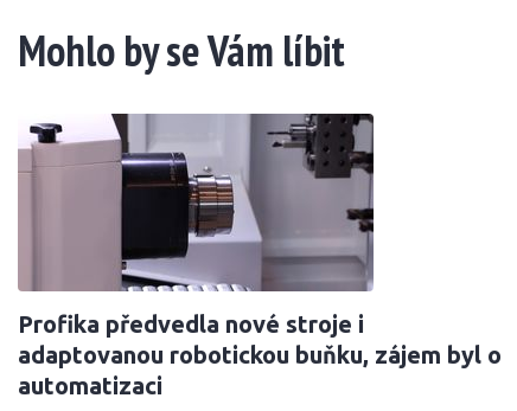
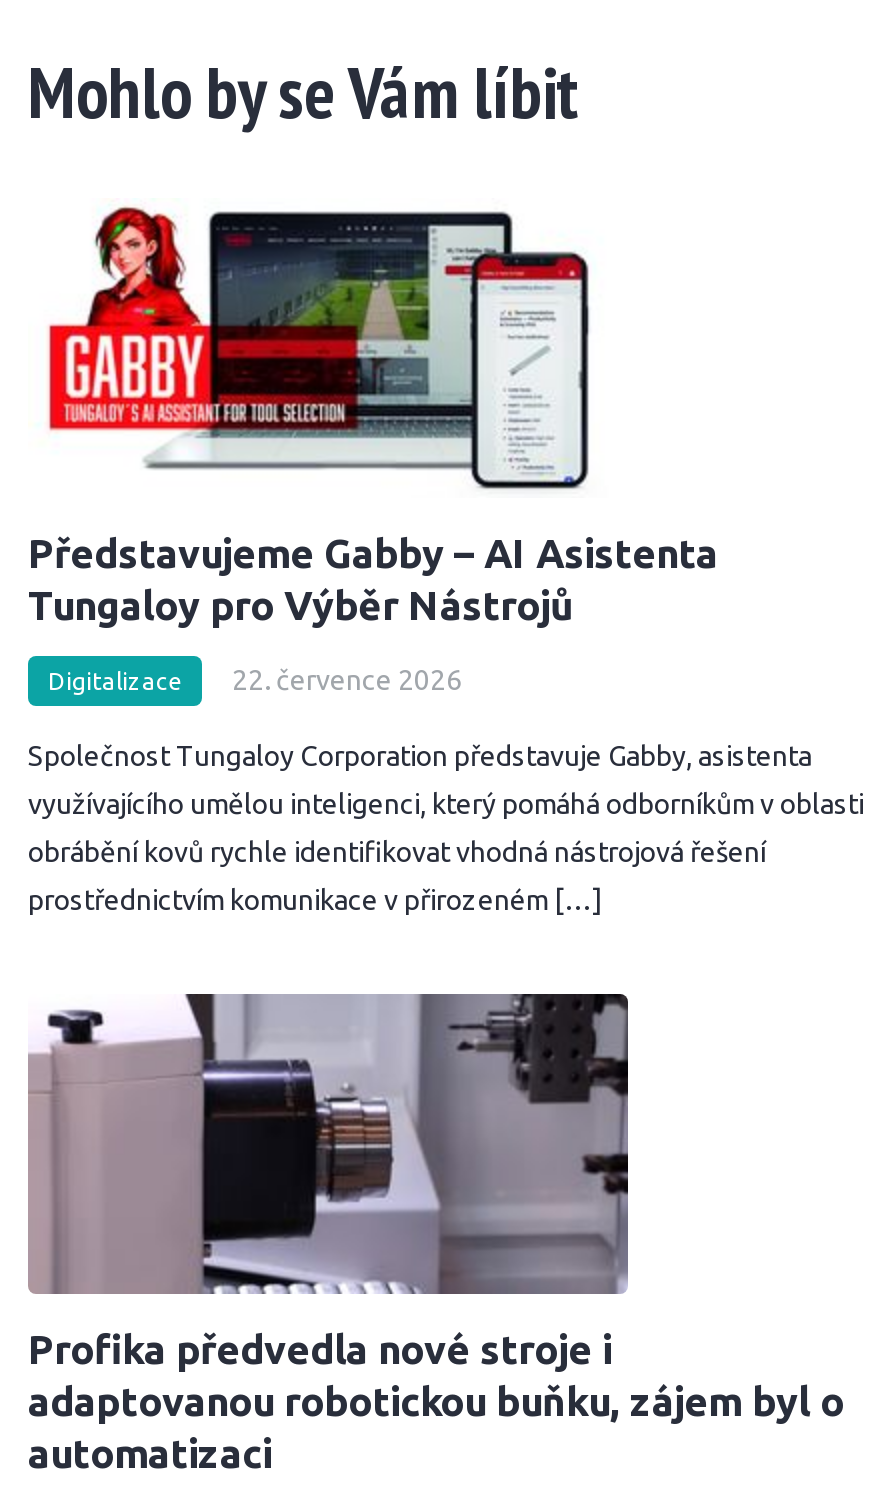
+ [image]
+ Představujeme Gabby – AI Asistenta
+ Tungaloy pro Výběr Nástrojů
+ Digitalizace
+ 22. července 2026
+ Společnost Tungaloy Corporation představuje Gabby, asistenta
+ využívajícího umělou inteligenci, který pomáhá odborníkům v oblasti
+ obrábění kovů rychle identifikovat vhodná nástrojová řešení
+ prostřednictvím komunikace v přirozeném […]
